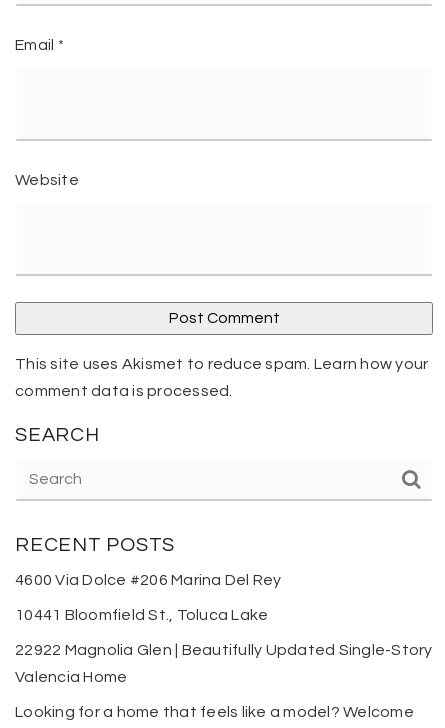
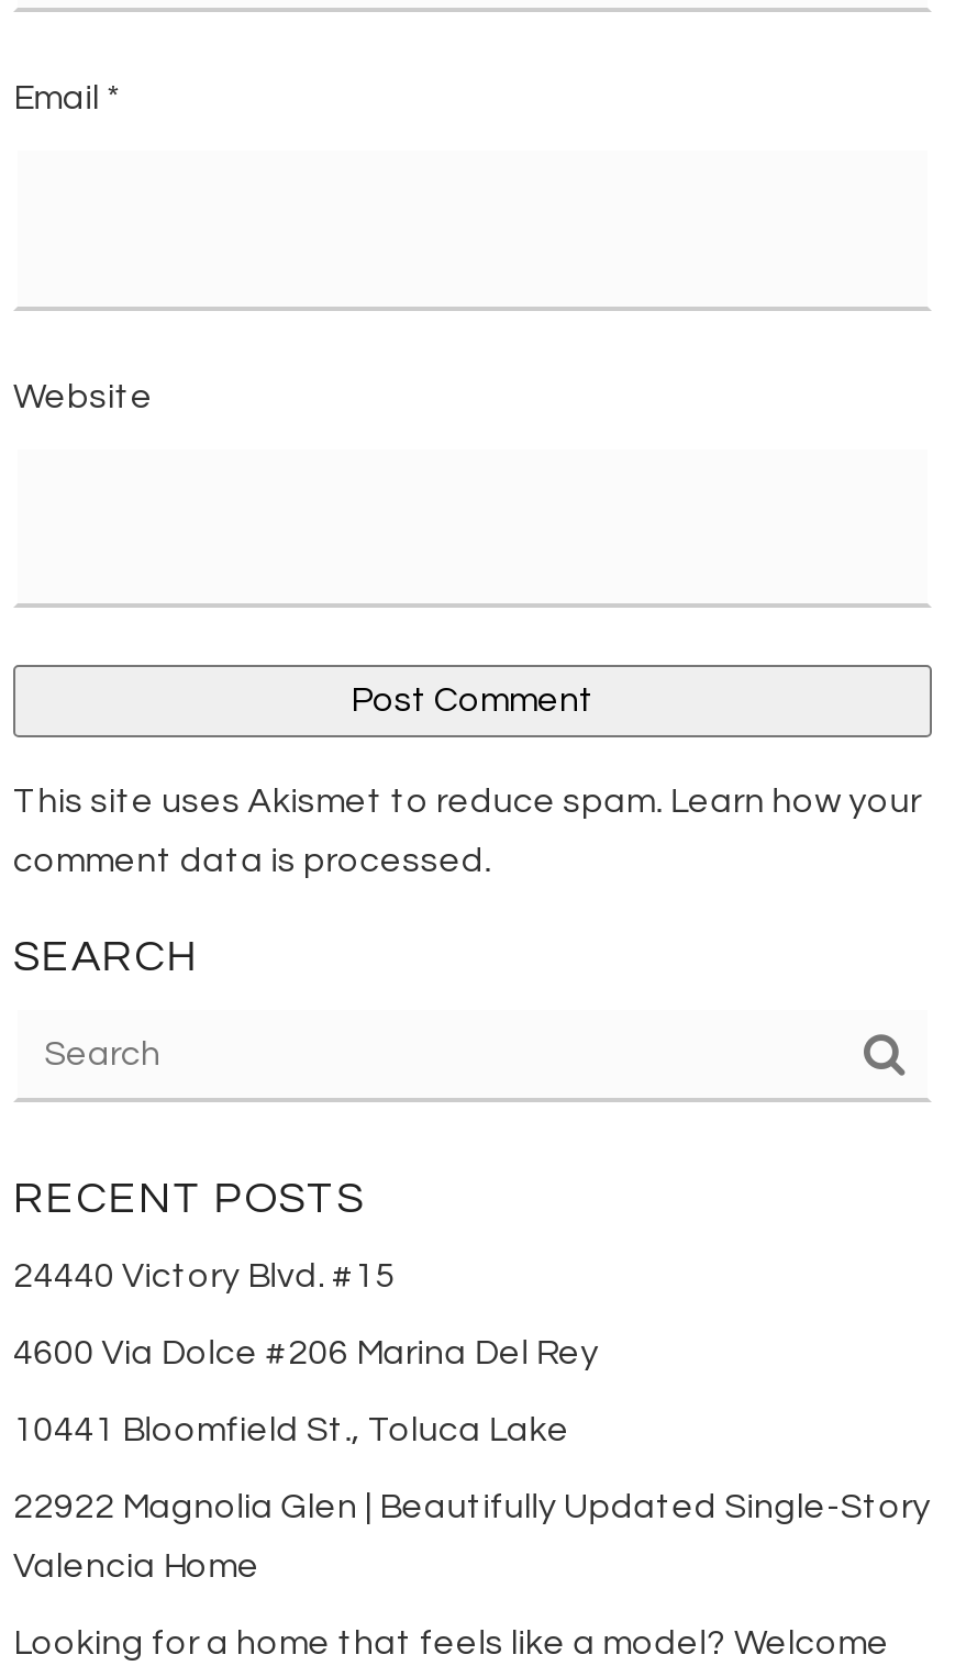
+ 24440 Victory Blvd. #15
